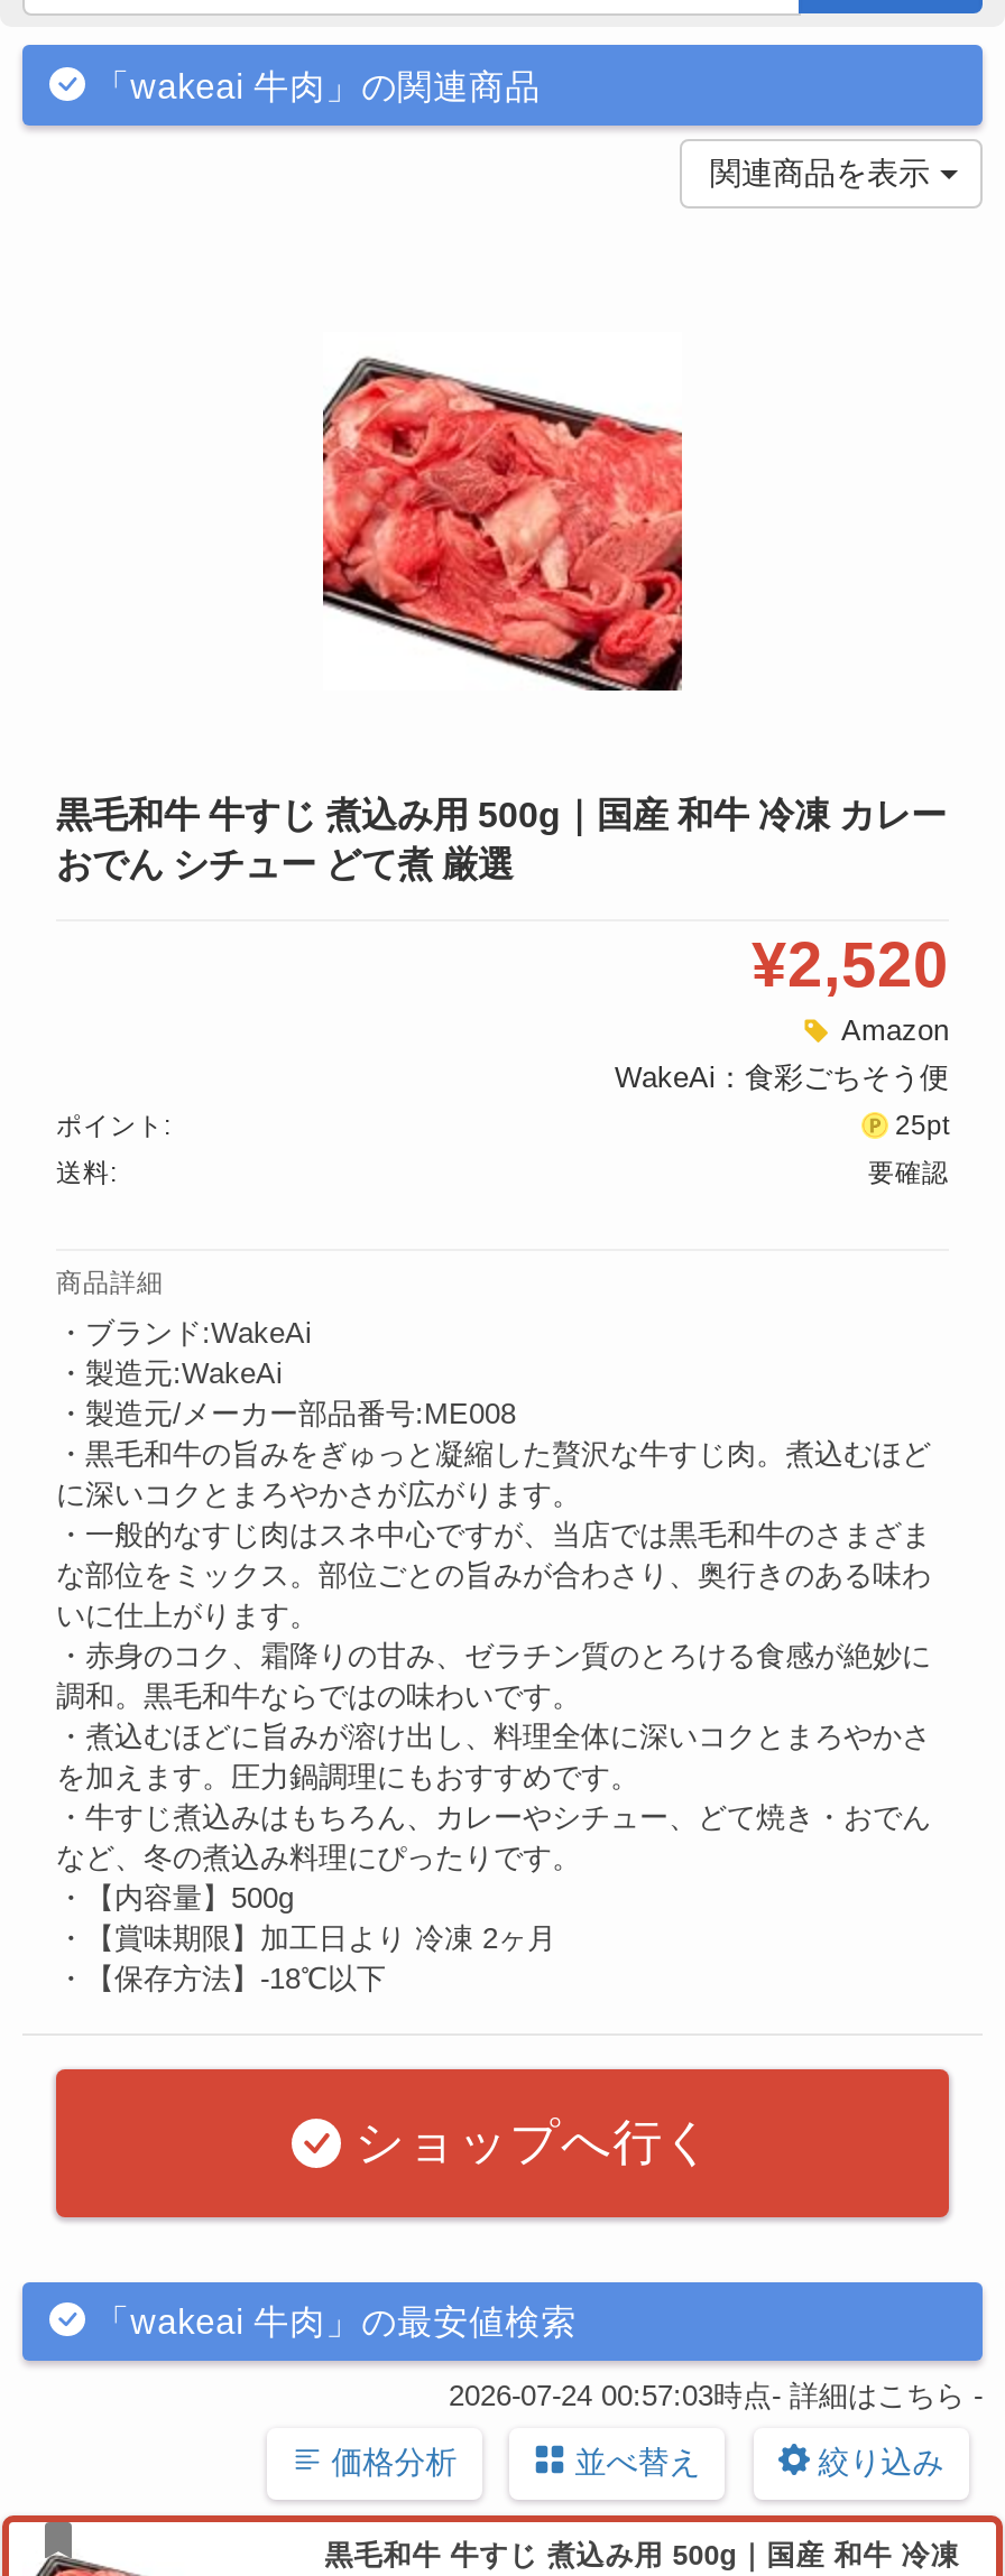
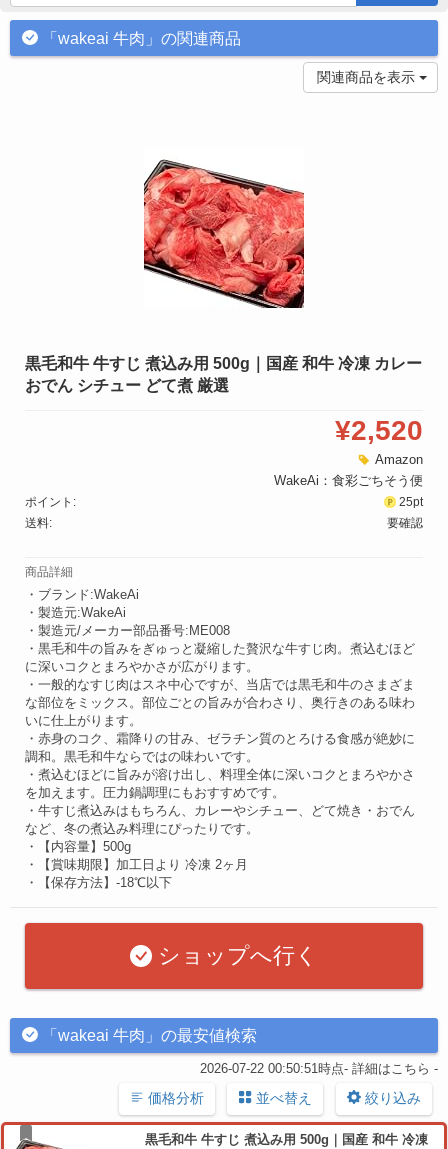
- 2026-07-24 00:57:03時点- 詳細はこちら -
+ 2026-07-22 00:50:51時点- 詳細はこちら -
